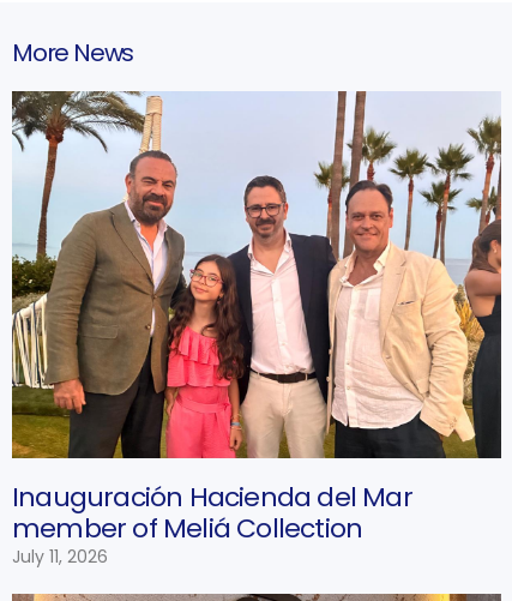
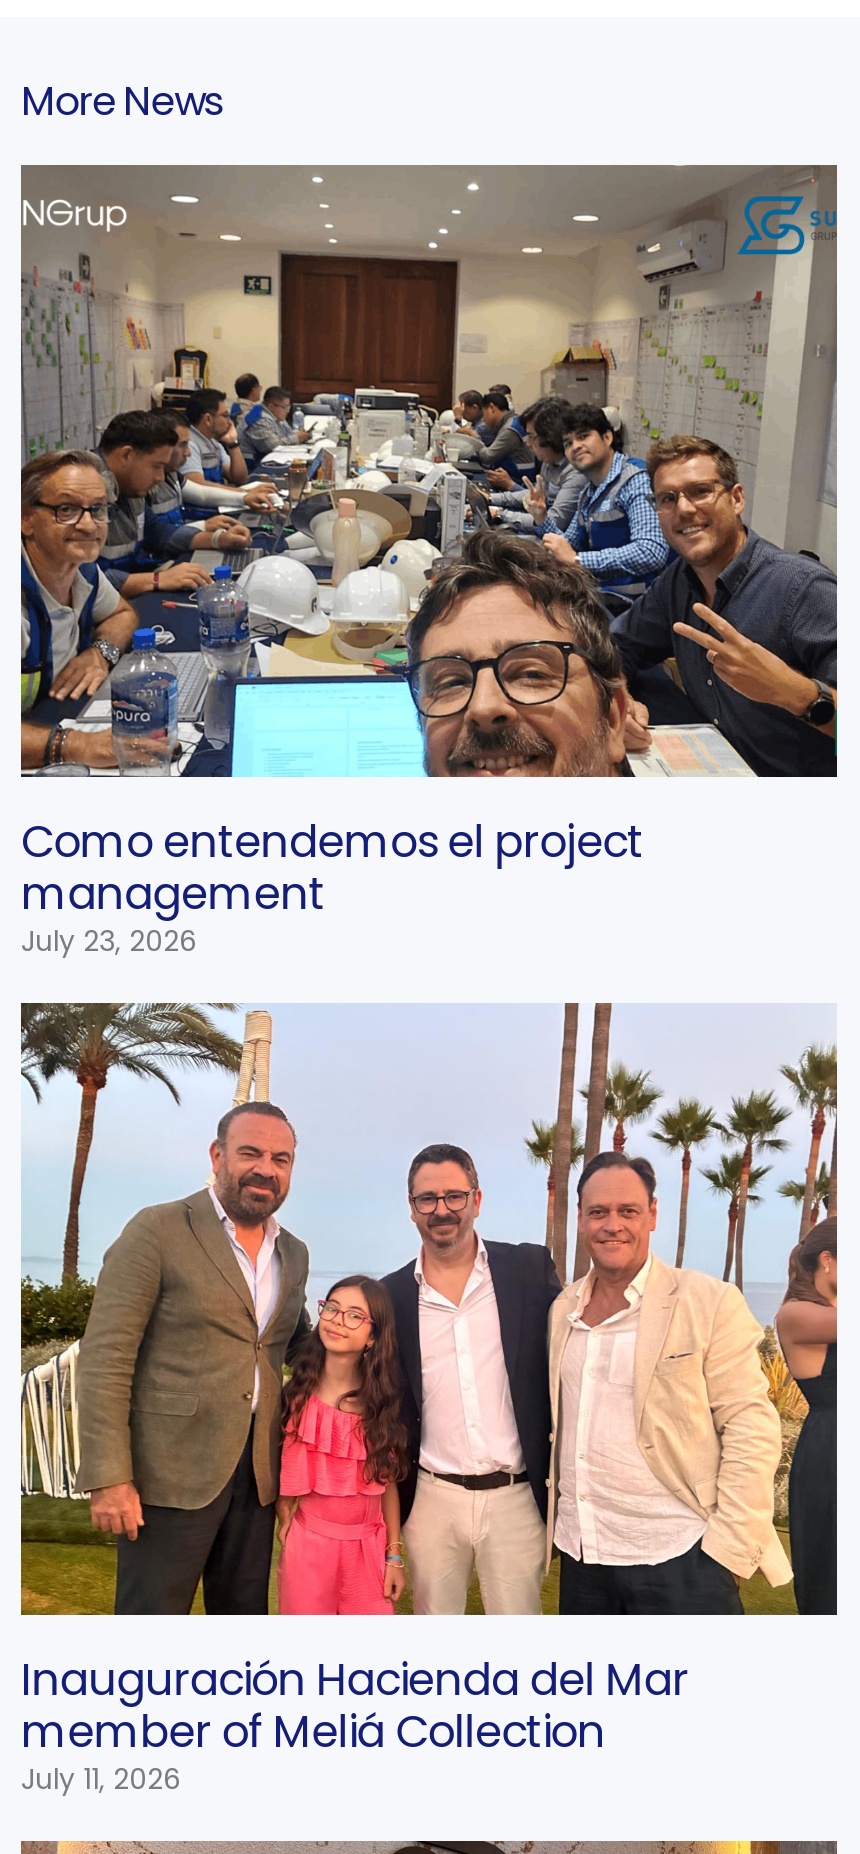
+ [image]
+ Como entendemos el project
+ management
+ July 23, 2026
